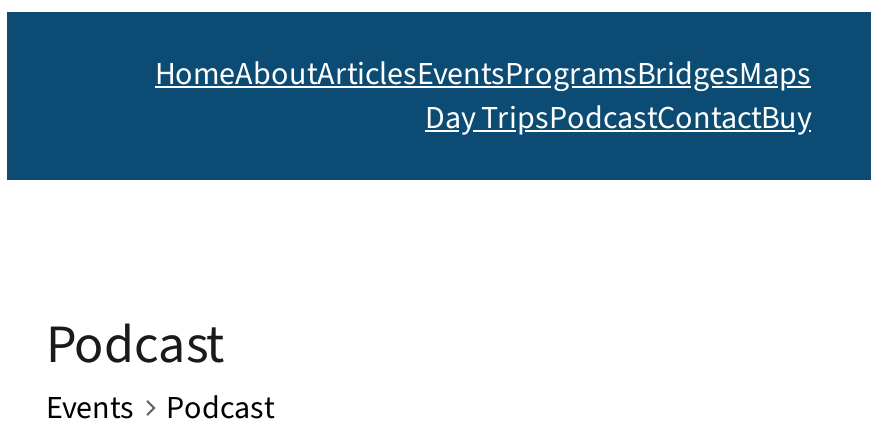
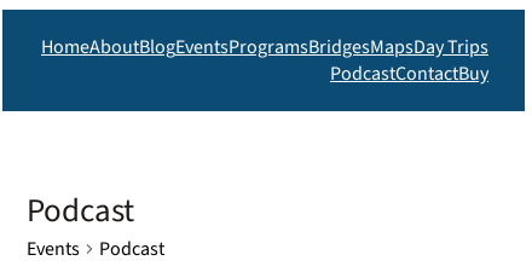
- HomeAboutArticlesEventsProgramsBridgesMaps
- Day TripsPodcastContactBuy
+ HomeAboutBlogEventsProgramsBridgesMapsDay Trips
+ PodcastContactBuy
